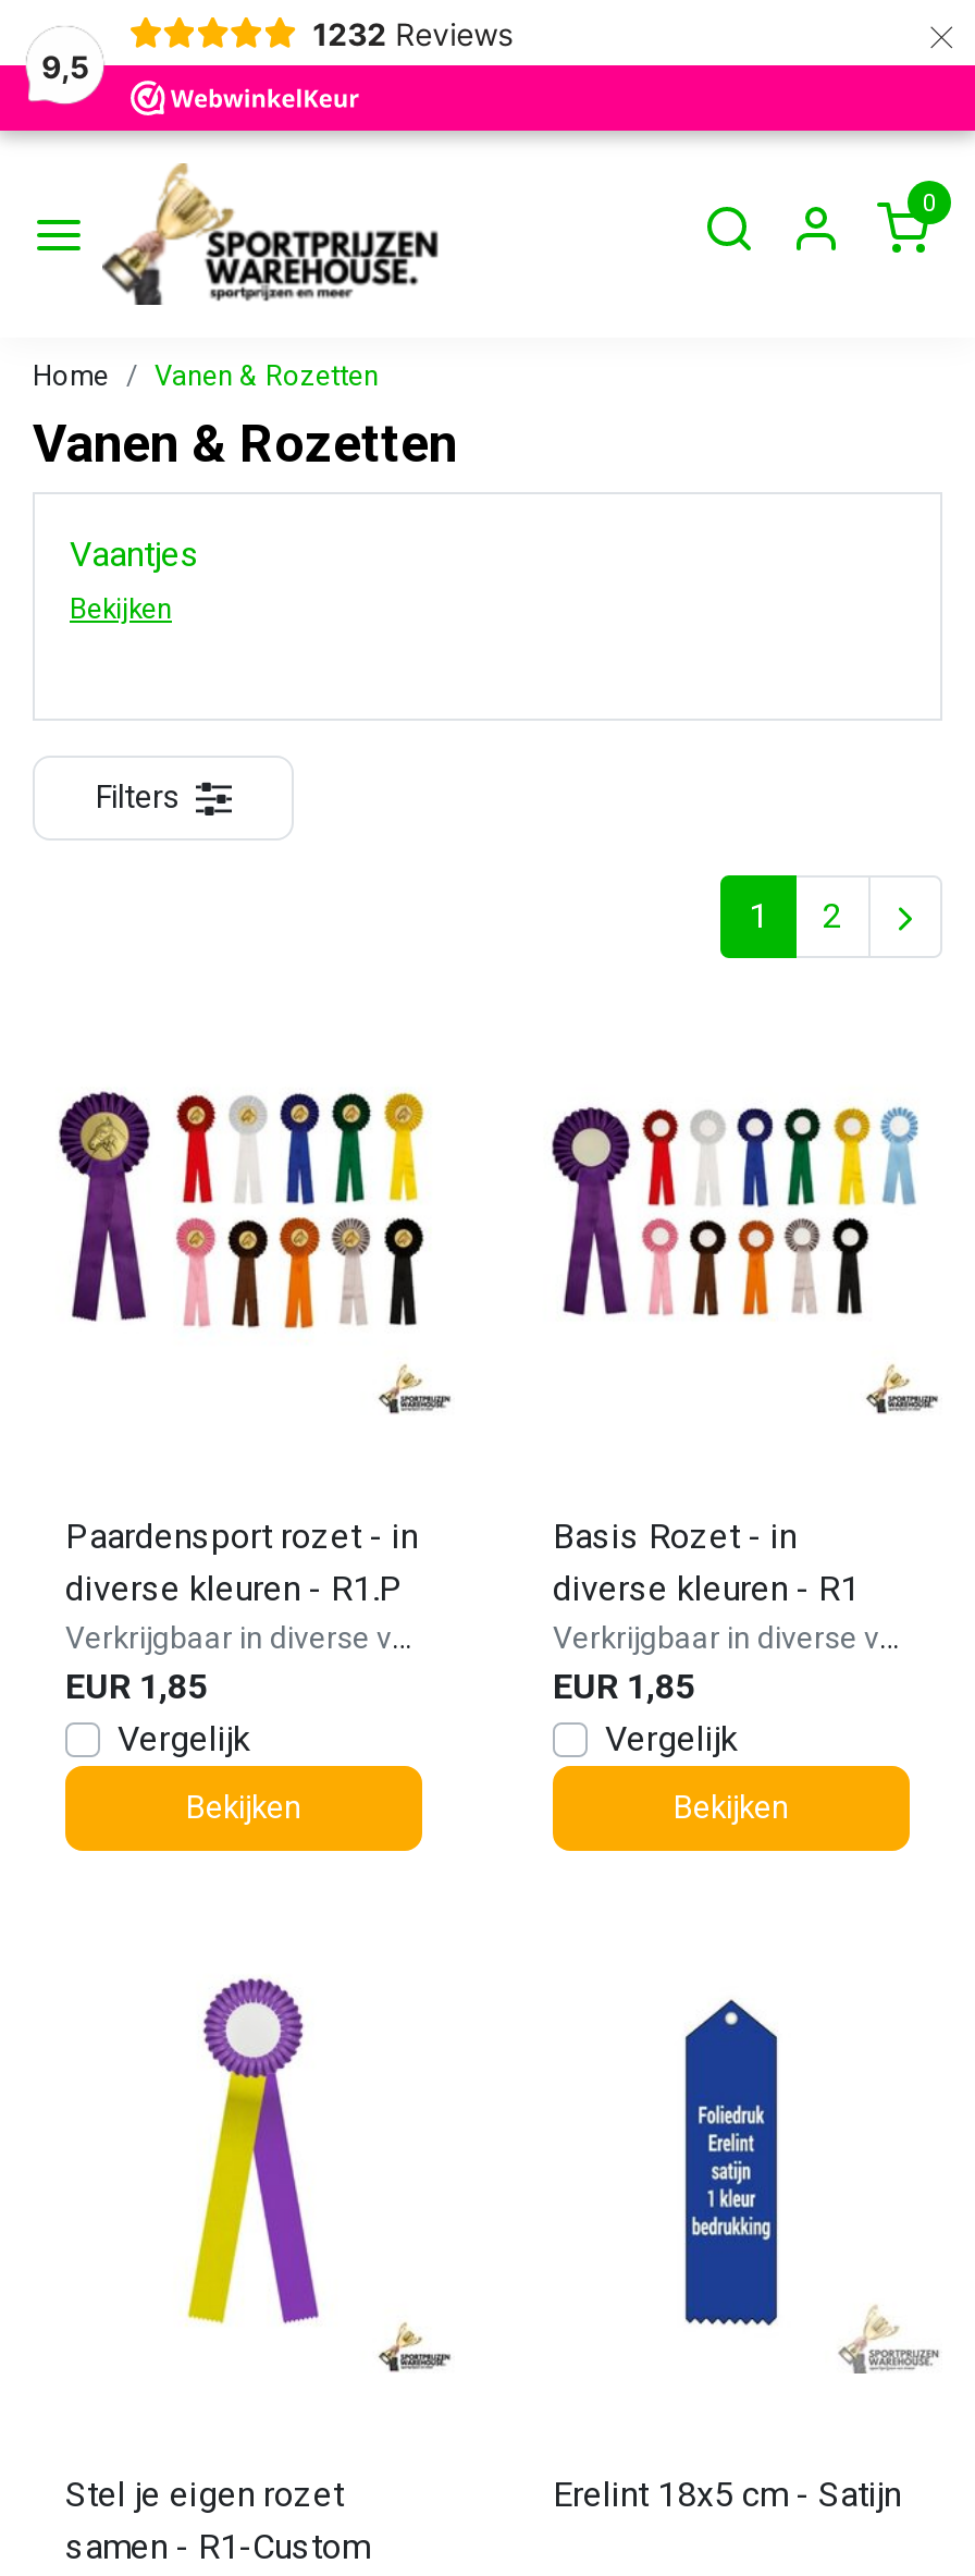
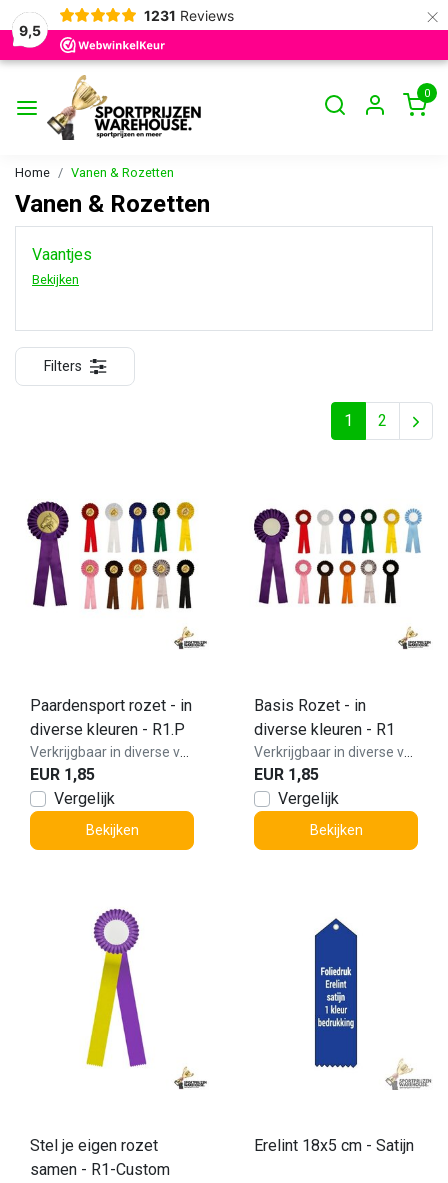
- 1232 Reviews
+ 1231 Reviews
